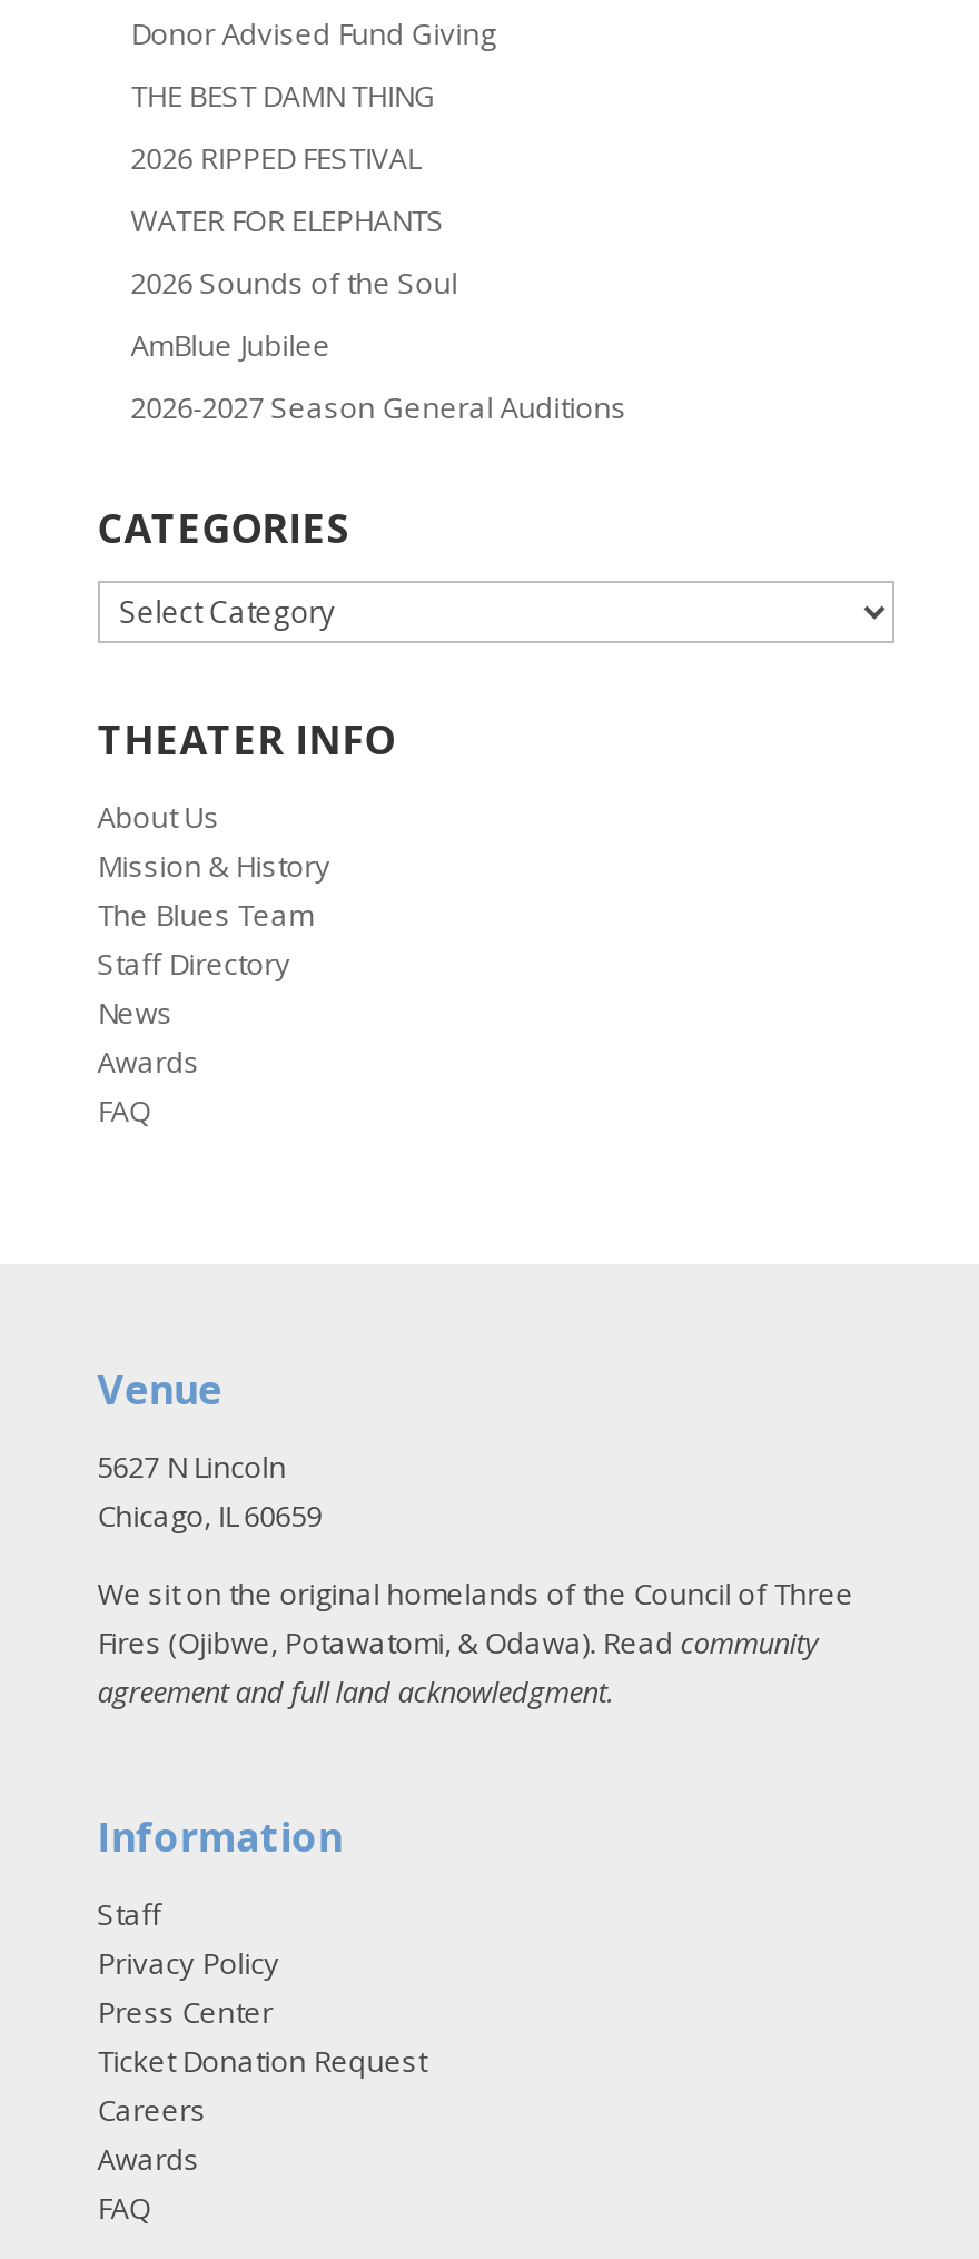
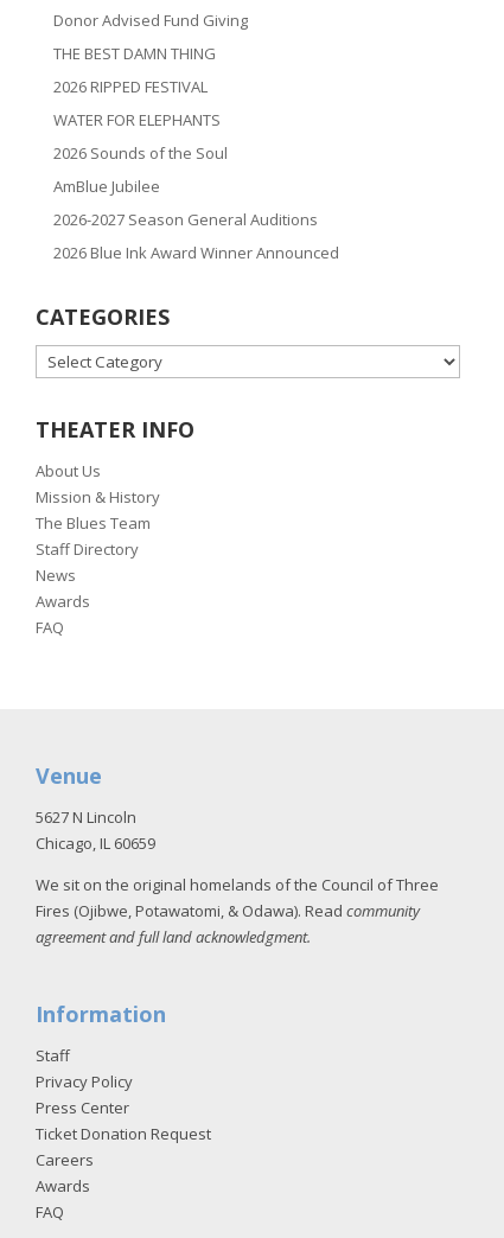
+ 2026 Blue Ink Award Winner Announced
